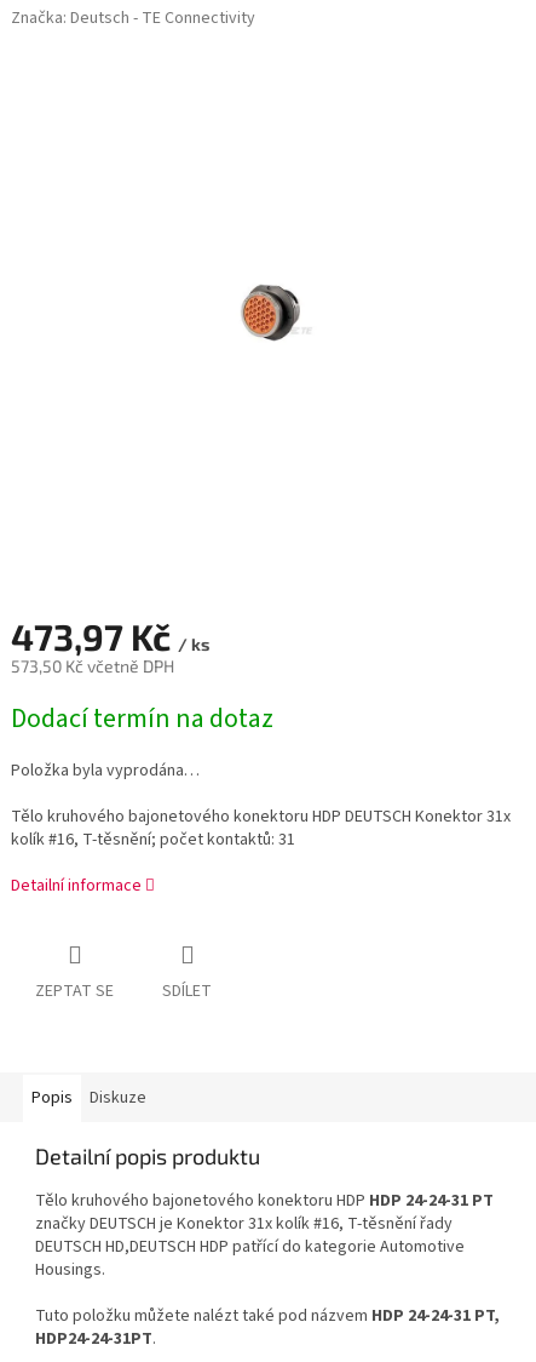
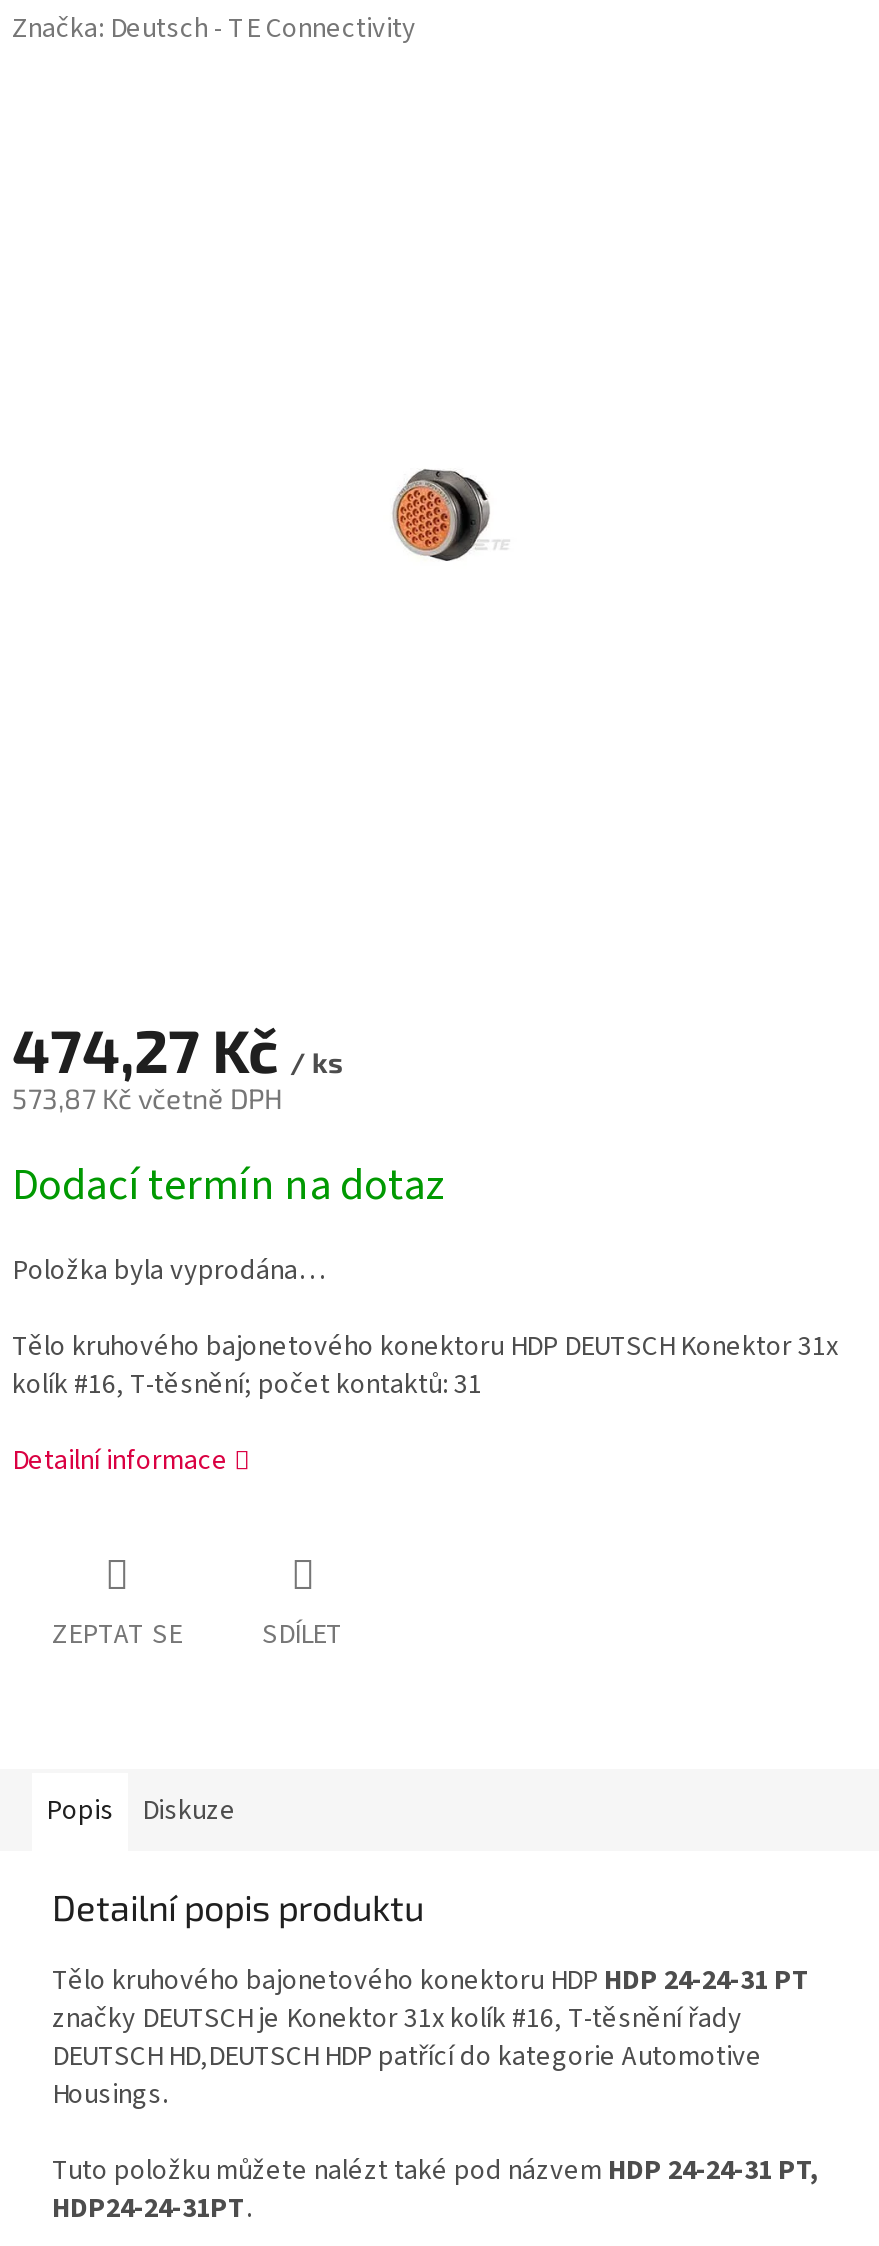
- 473,97 Kč / ks
+ 474,27 Kč / ks

- 573,50 Kč včetně DPH
+ 573,87 Kč včetně DPH
